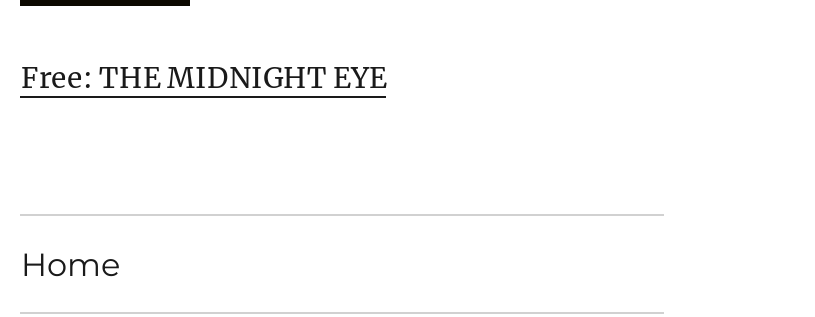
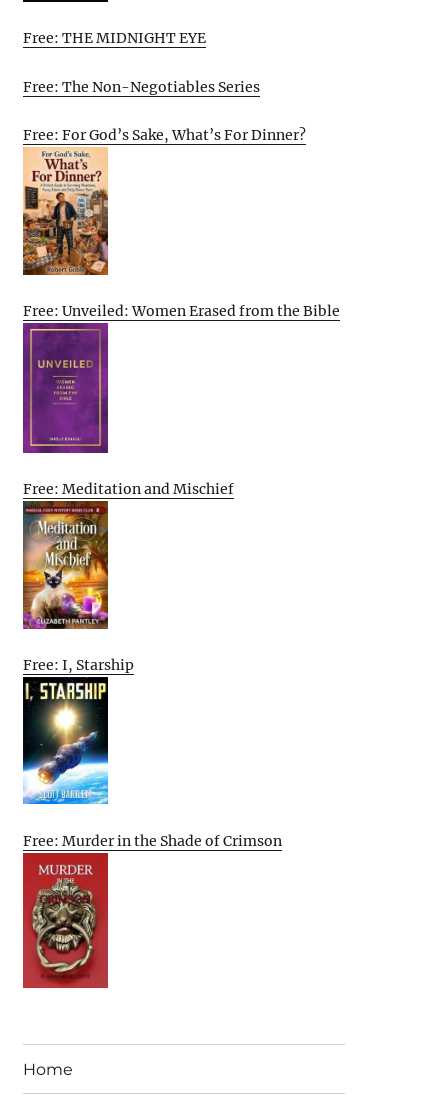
+ [image]
+ Free: Unveiled: Women Erased from the Bible

+ [image]
+ Free: Meditation and Mischief

+ [image]
+ Free: I, Starship

+ [image]
+ Free: Murder in the Shade of Crimson

+ [image]

+ Free: The Non-Negotiables Series
+ Free: For God’s Sake, What’s For Dinner?
